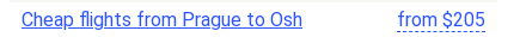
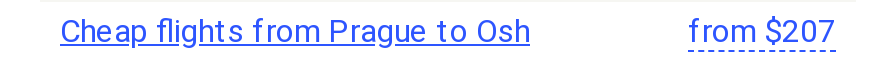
- from $205
+ from $207
